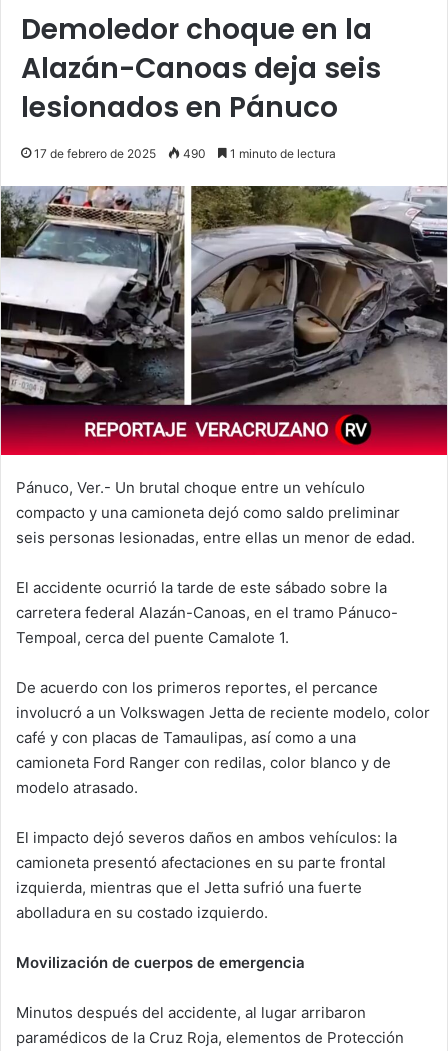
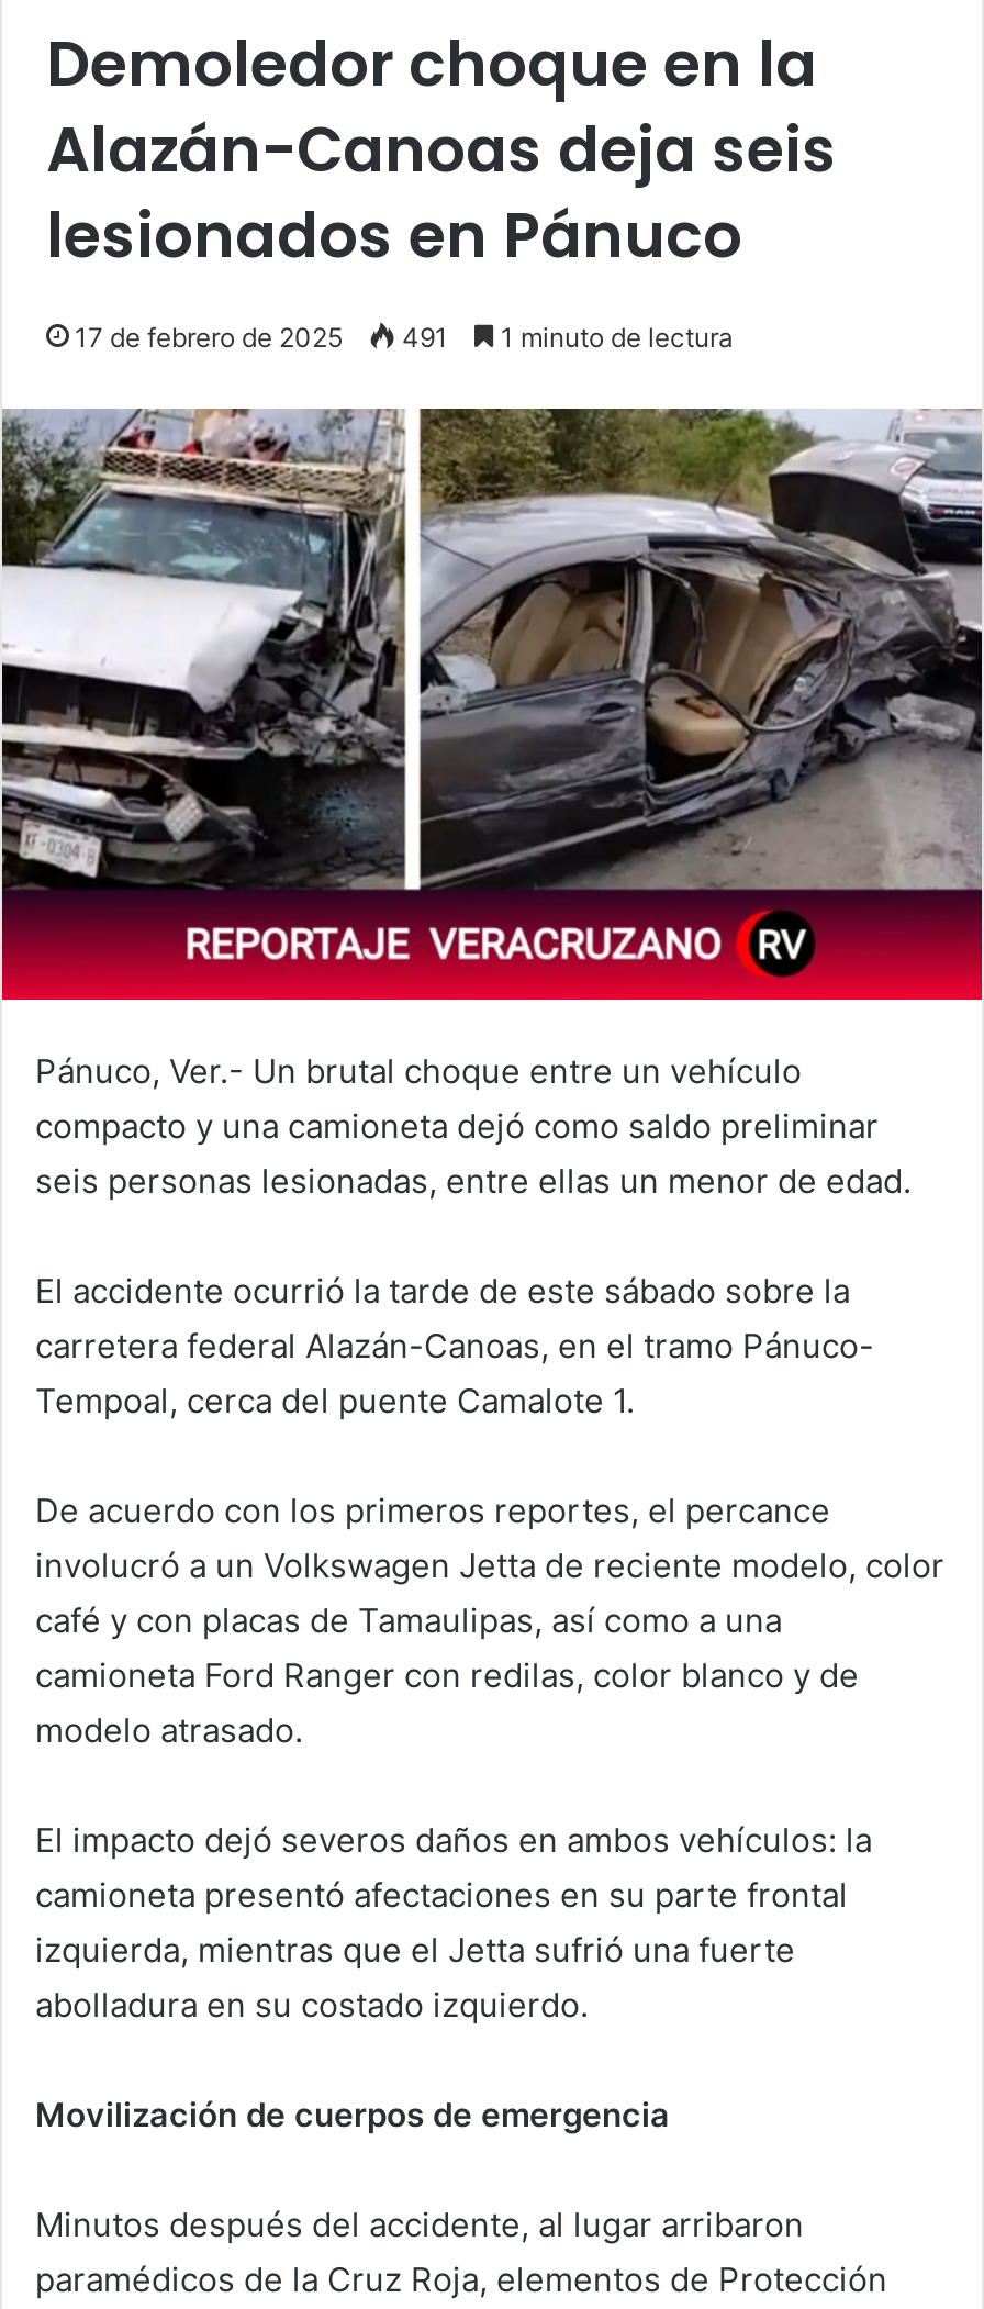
- 17 de febrero de 2025 490 1 minuto de lectura
+ 17 de febrero de 2025 491 1 minuto de lectura
